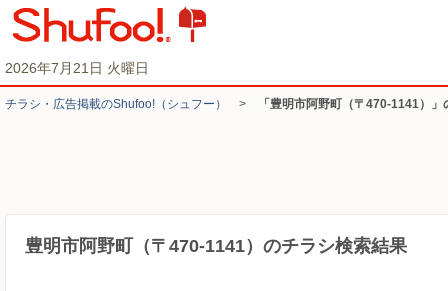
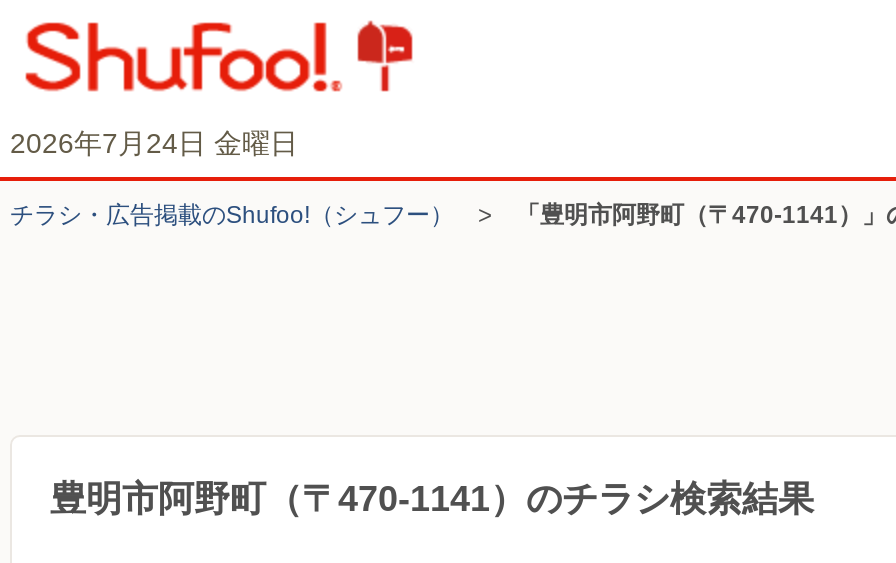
- 2026年7月21日 火曜日
+ 2026年7月24日 金曜日
